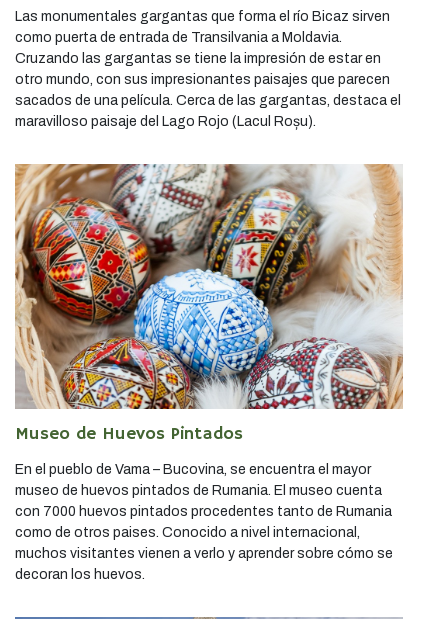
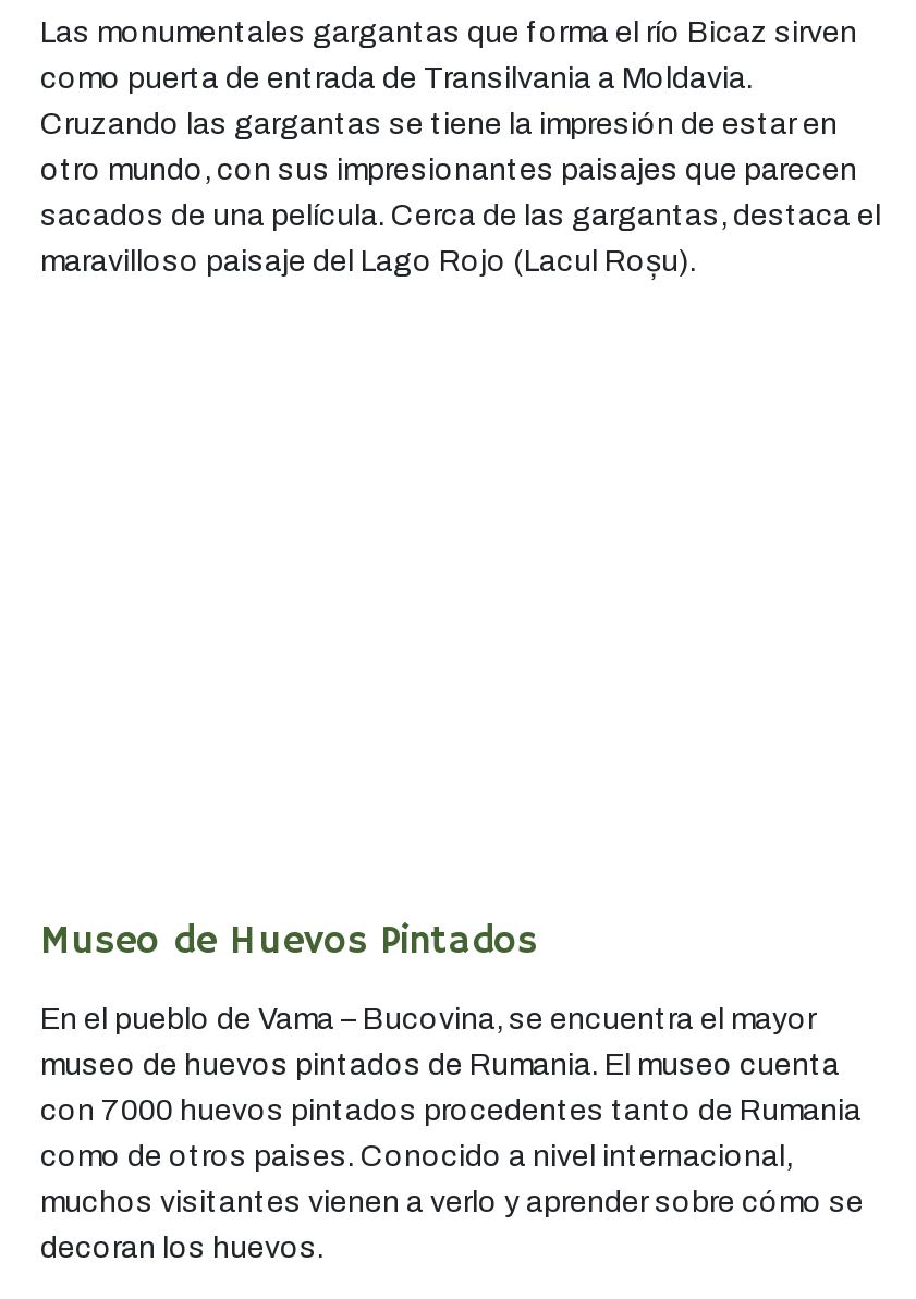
- [image]
